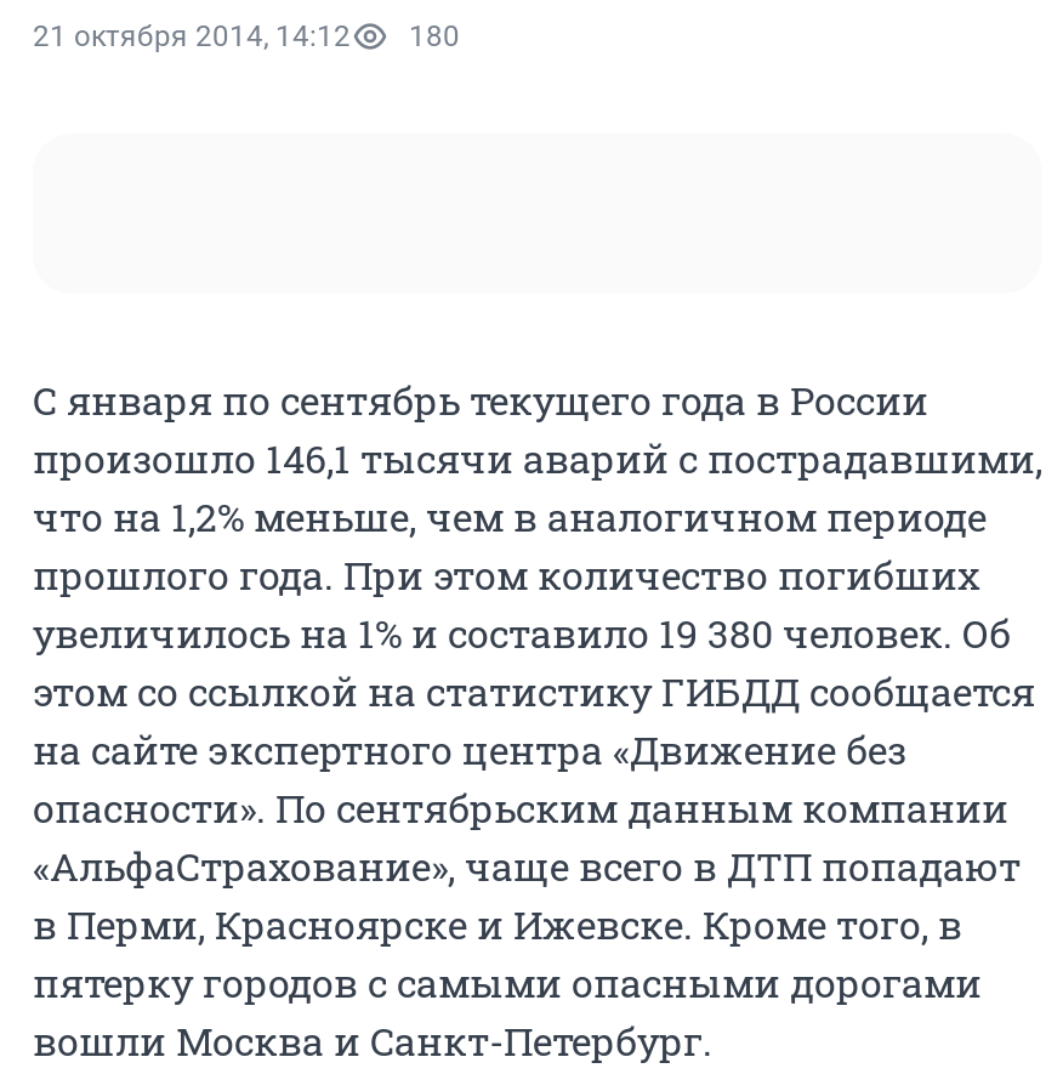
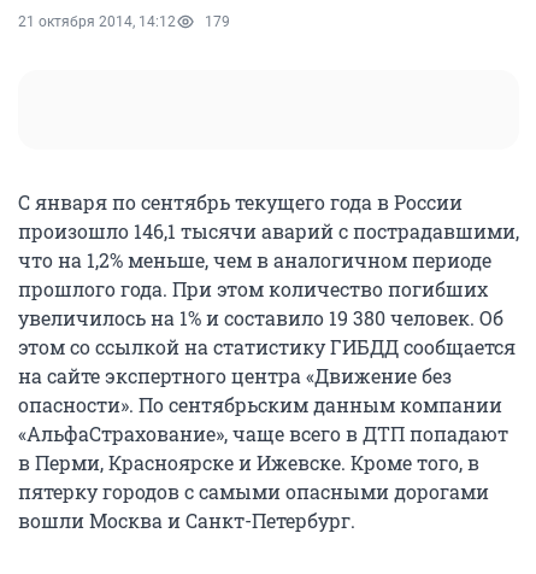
- 21 октября 2014, 14:12 180
+ 21 октября 2014, 14:12 179
